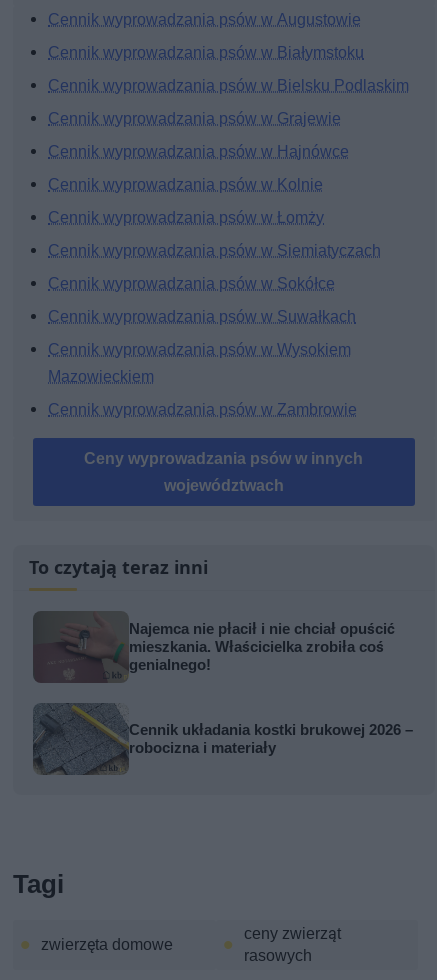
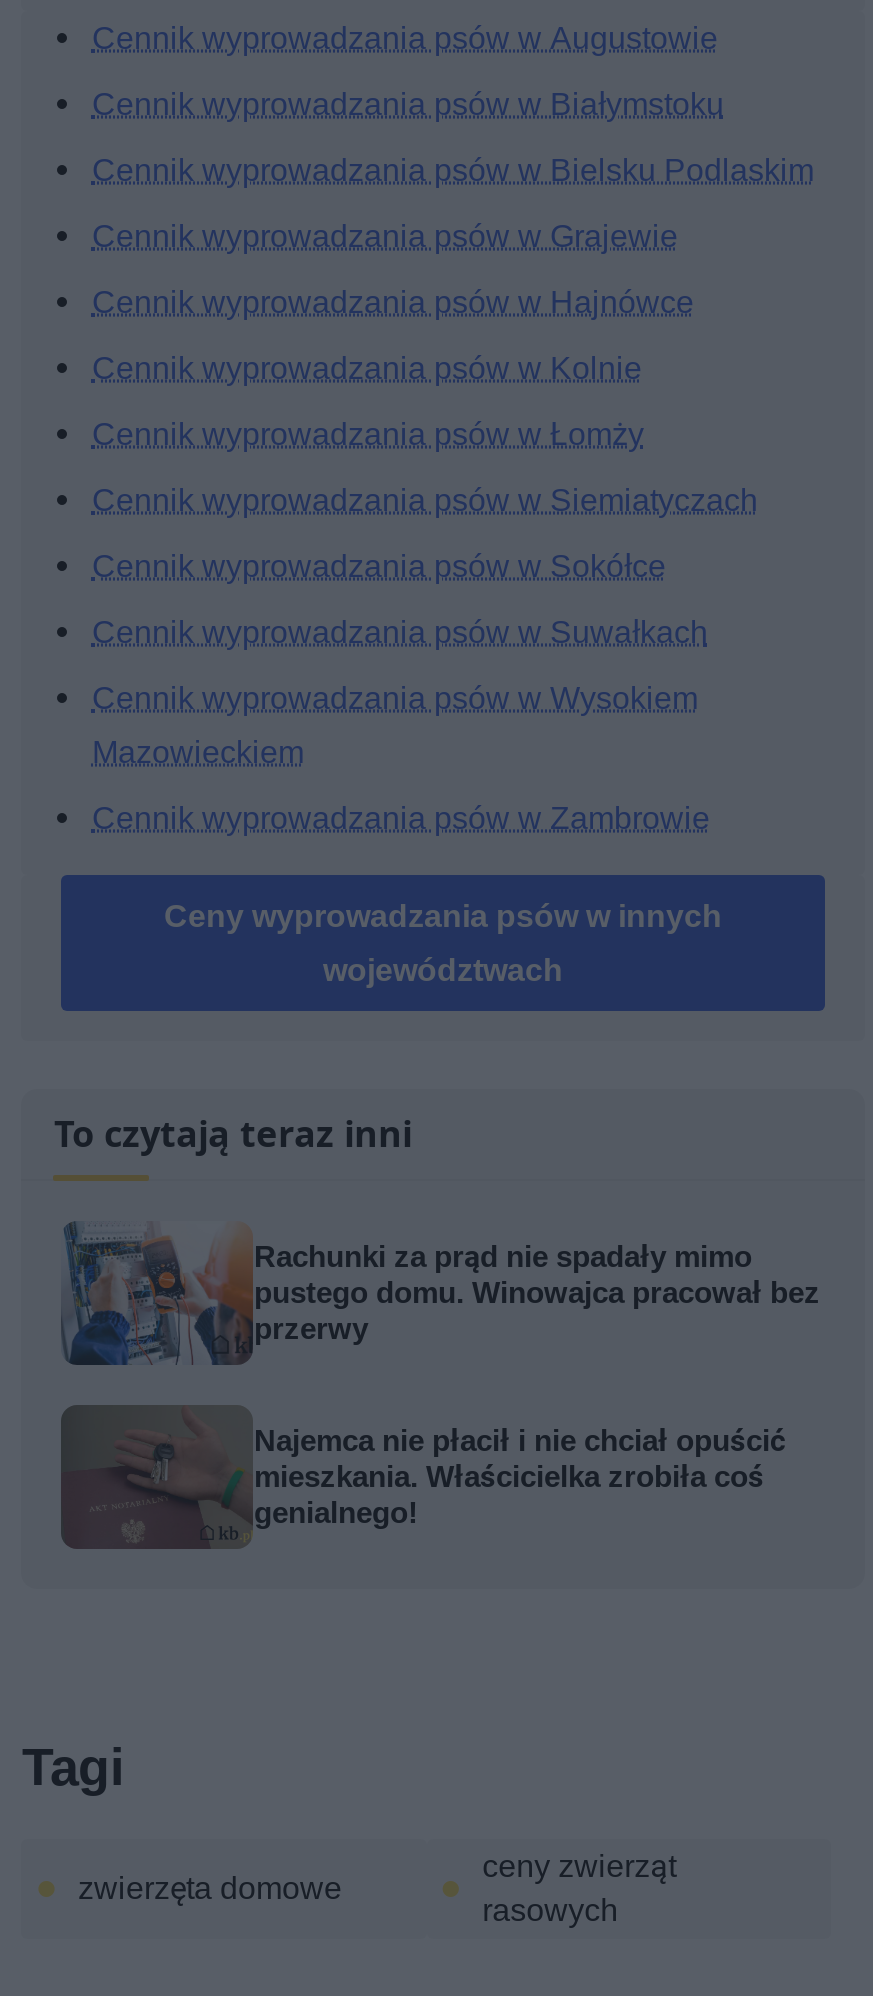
+ [image]
+ Rachunki za prąd nie spadały mimo
+ pustego domu. Winowajca pracował bez
+ przerwy

moved down: Najemca nie płacił i nie chciał opuścić | mieszkania. Właścicielka zrobiła coś | genialnego!

- [image]
- Cennik układania kostki brukowej 2026 –
- robocizna i materiały
